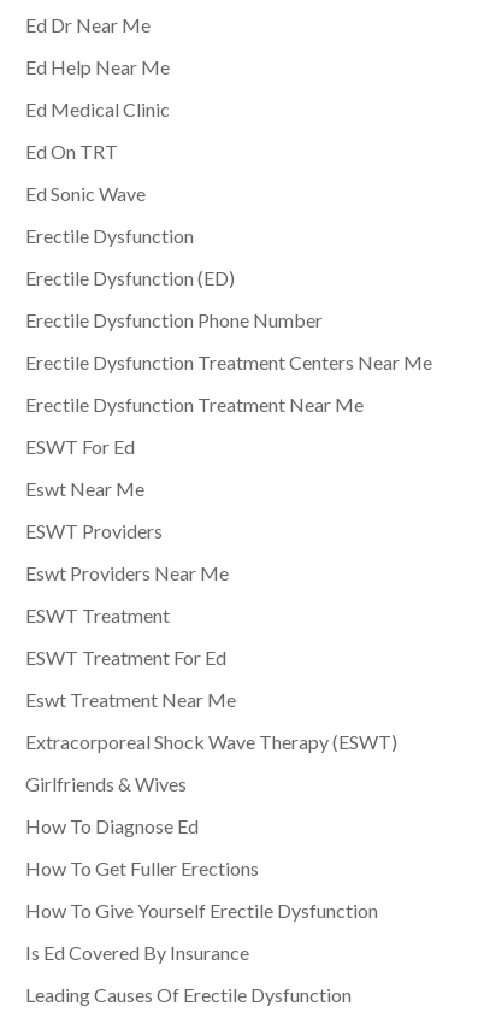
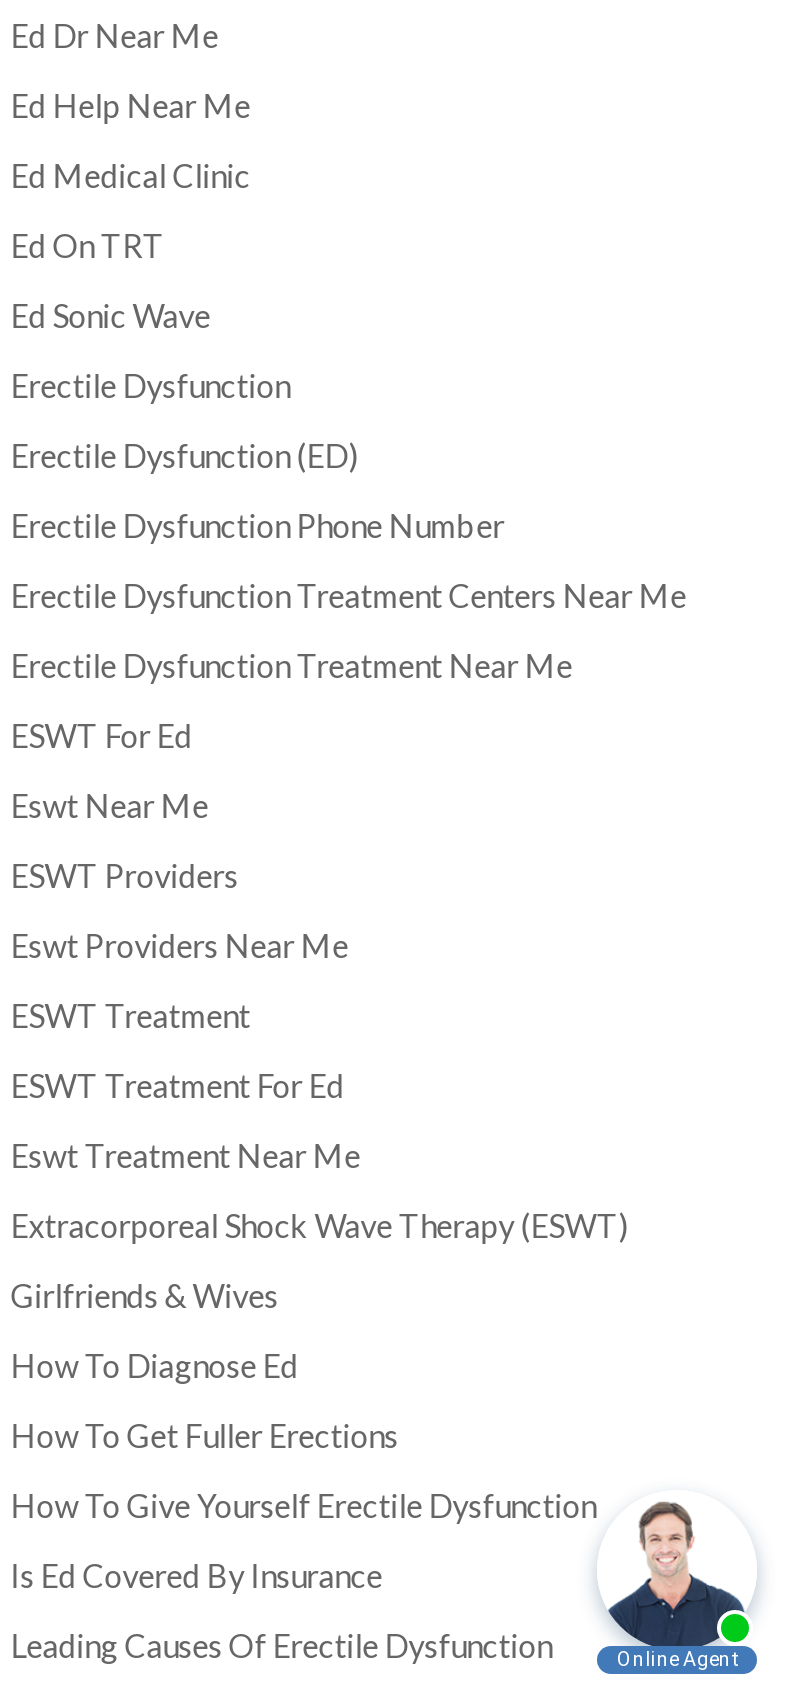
+ [image]
